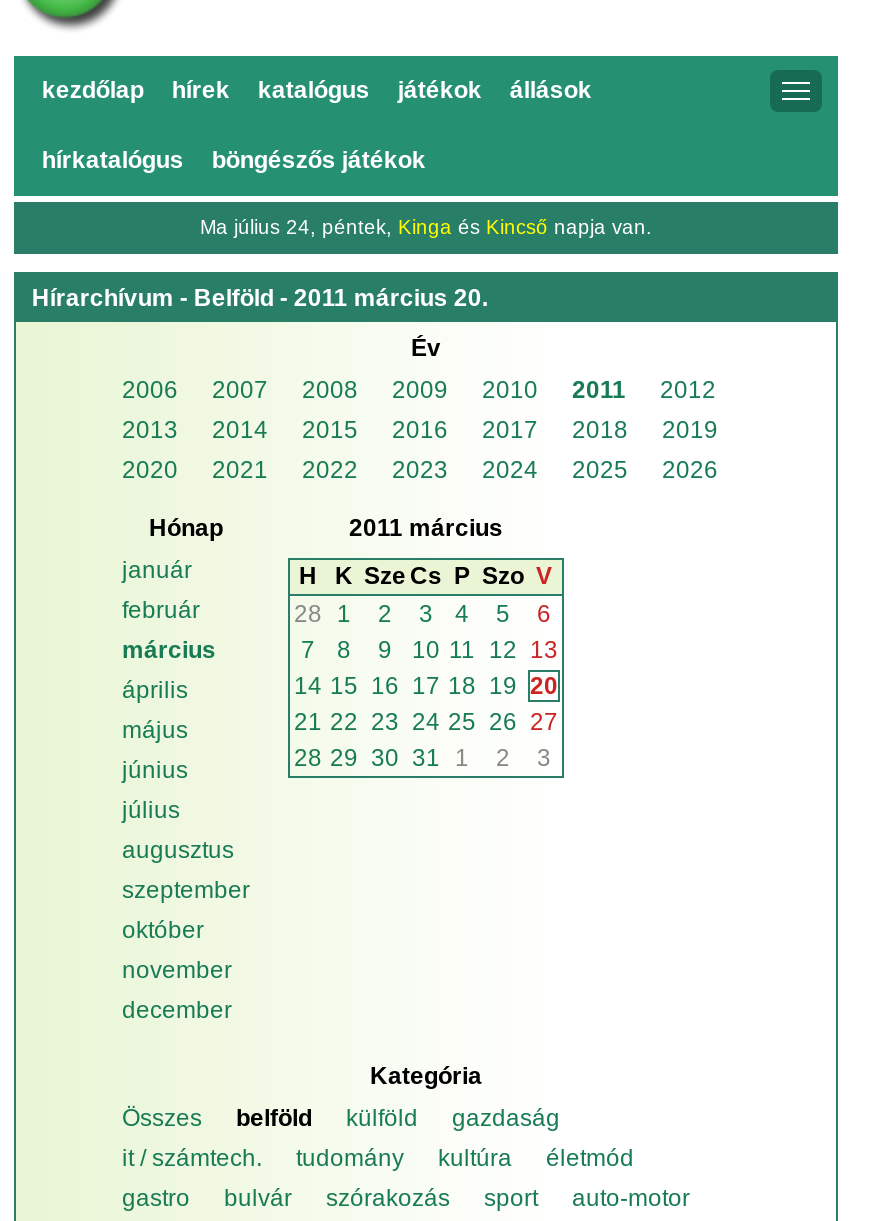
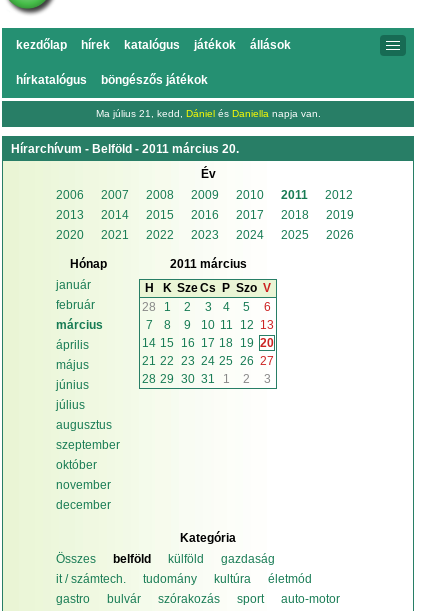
- Ma július 24, péntek, Kinga és Kincső napja van.
+ Ma július 21, kedd, Dániel és Daniella napja van.
